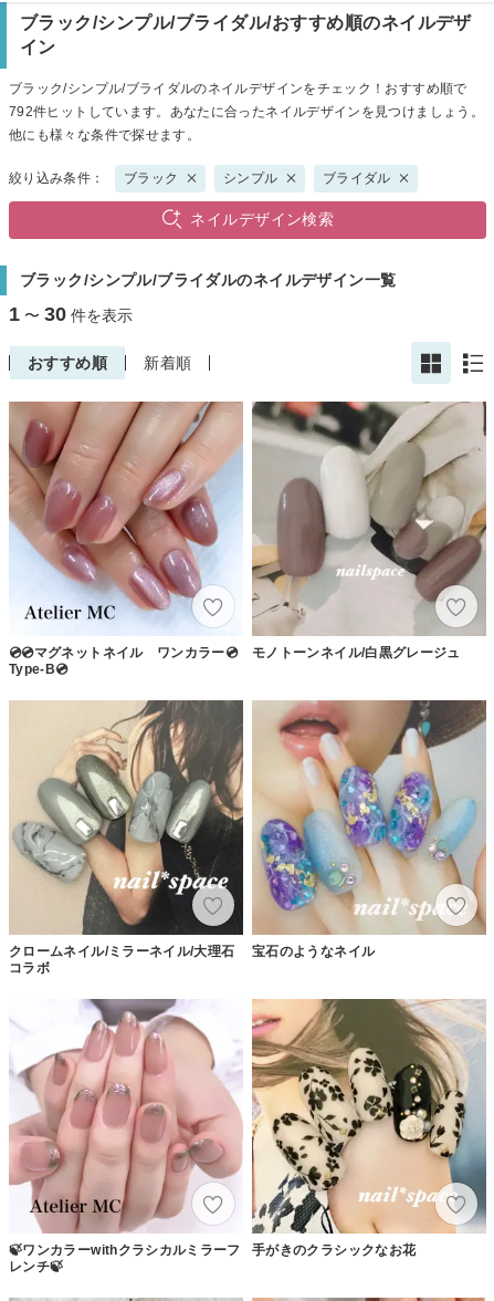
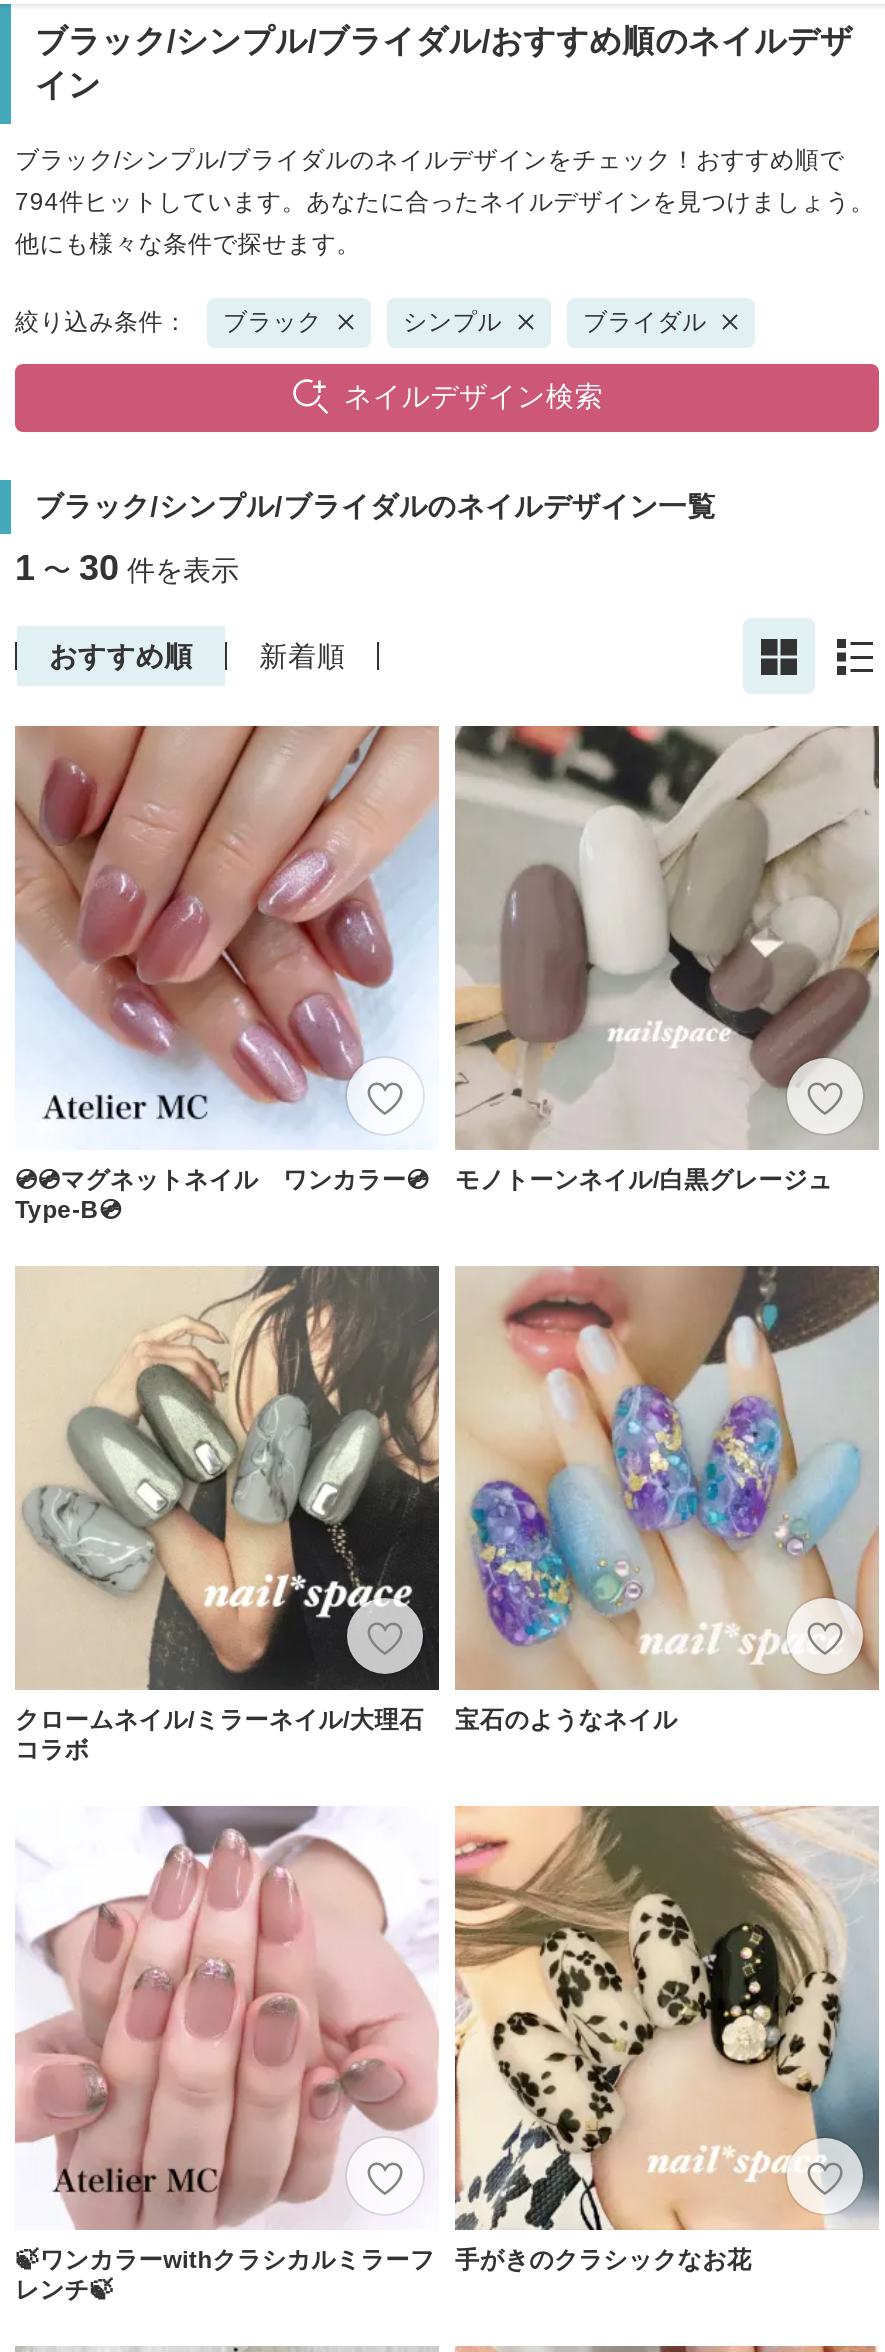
- 792件ヒットしています。あなたに合ったネイルデザインを見つけましょう。
+ 794件ヒットしています。あなたに合ったネイルデザインを見つけましょう。
